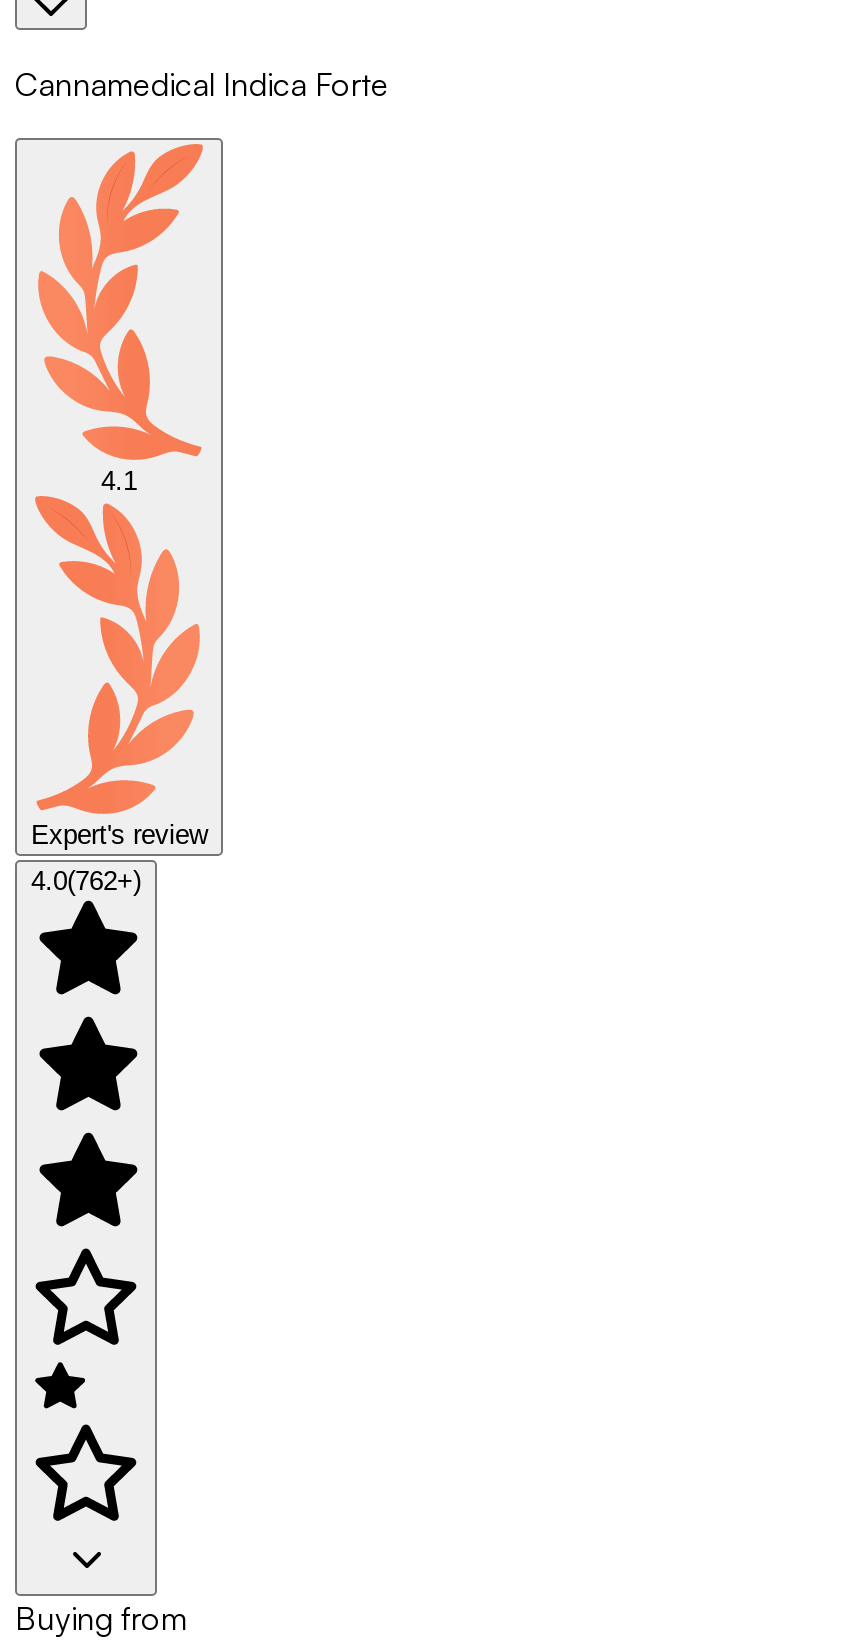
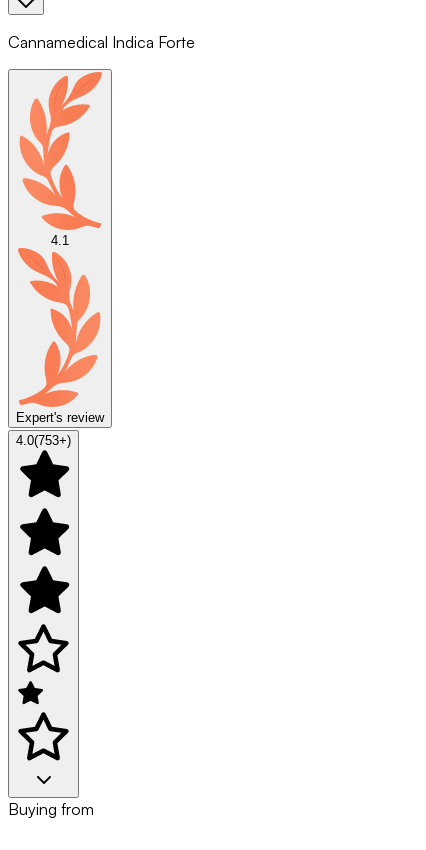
- 4.0(762+)
+ 4.0(753+)
